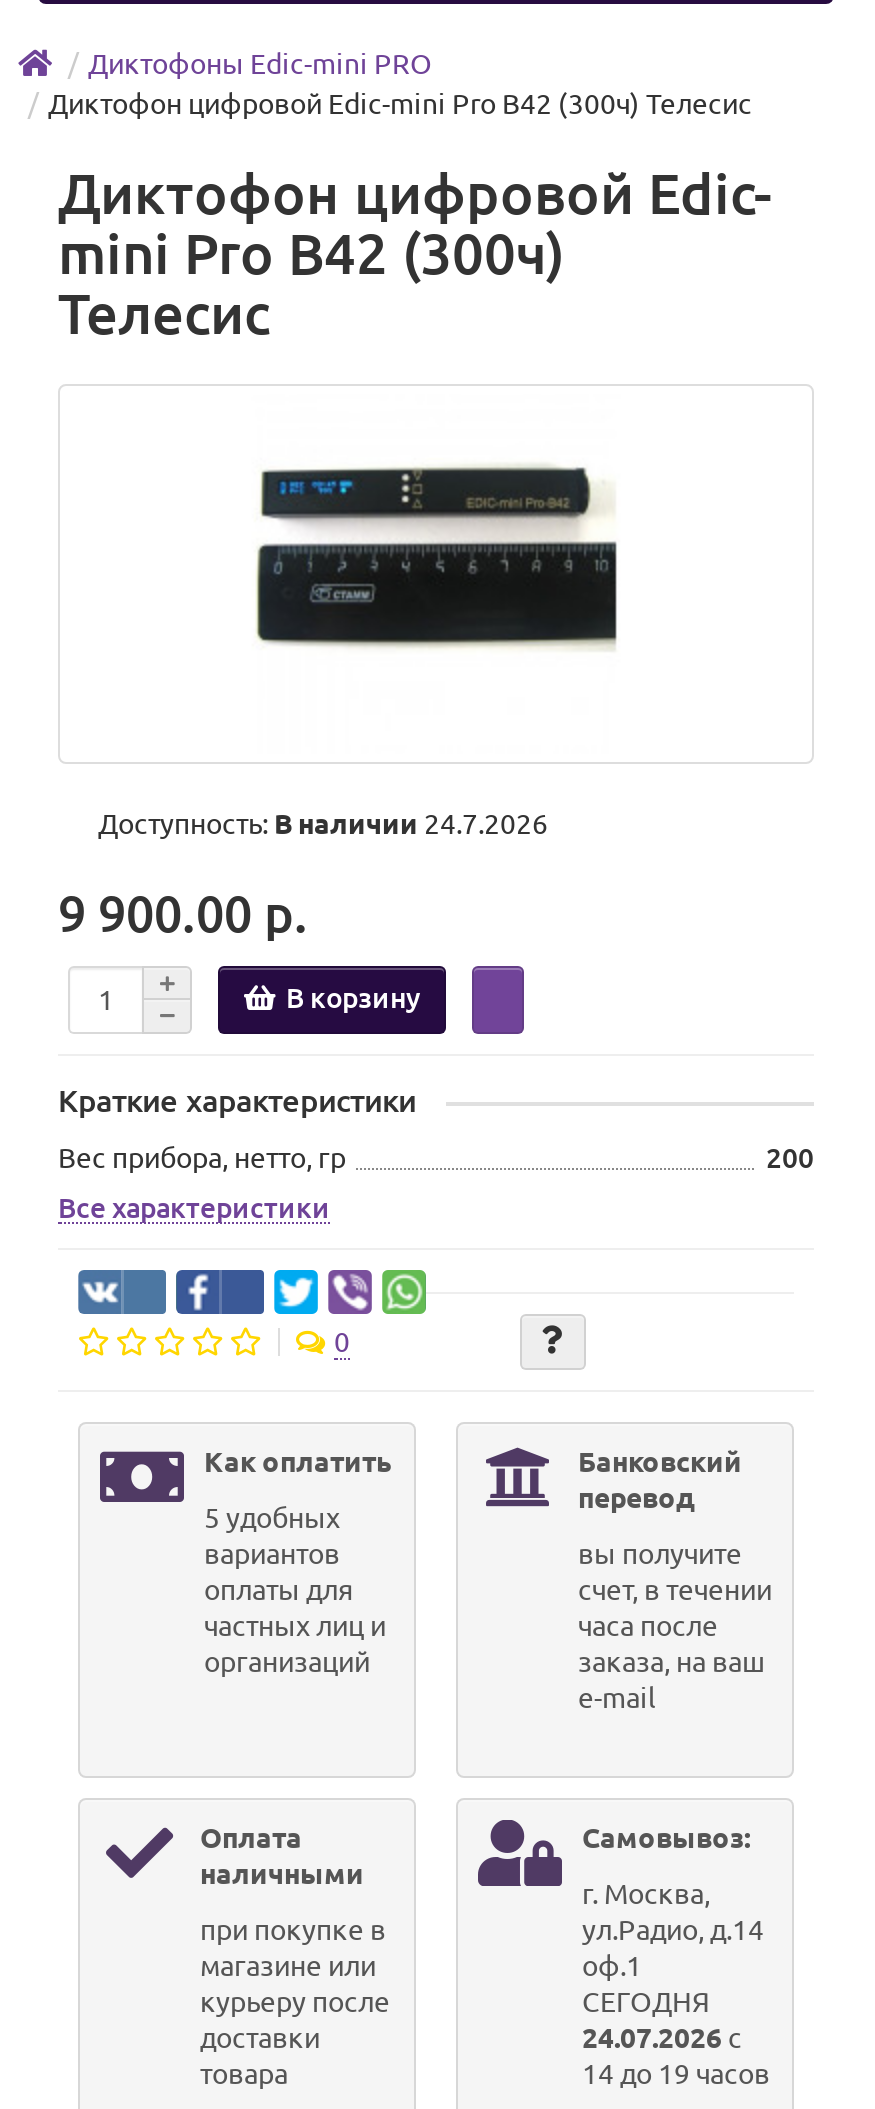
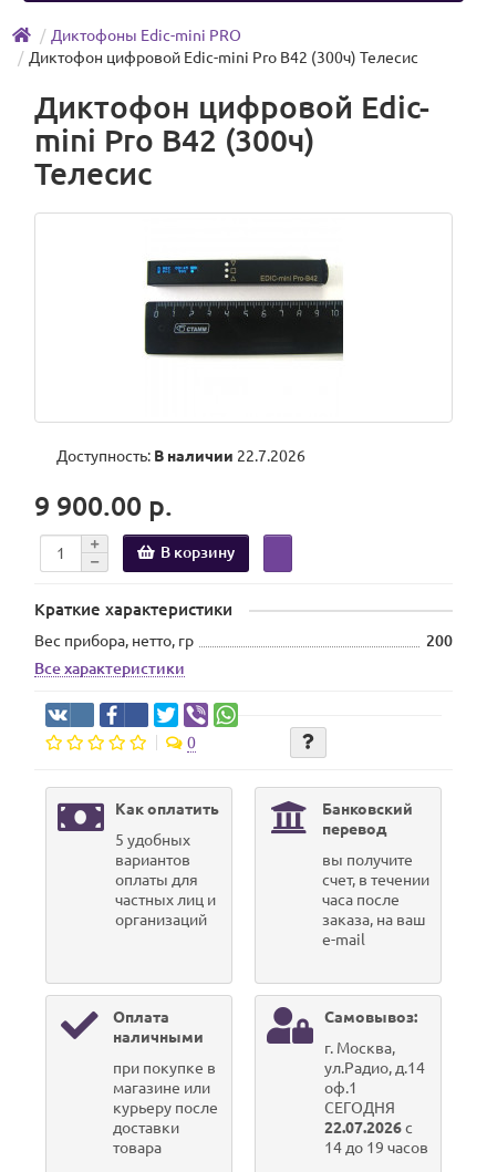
- Доступность: В наличии 24.7.2026
+ Доступность: В наличии 22.7.2026

- 24.07.2026 с
+ 22.07.2026 с
